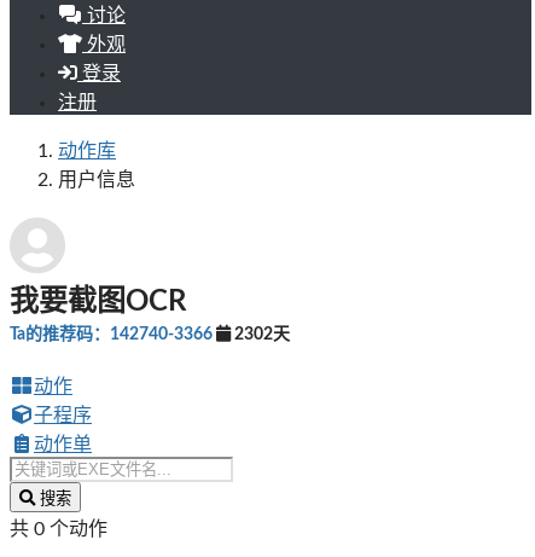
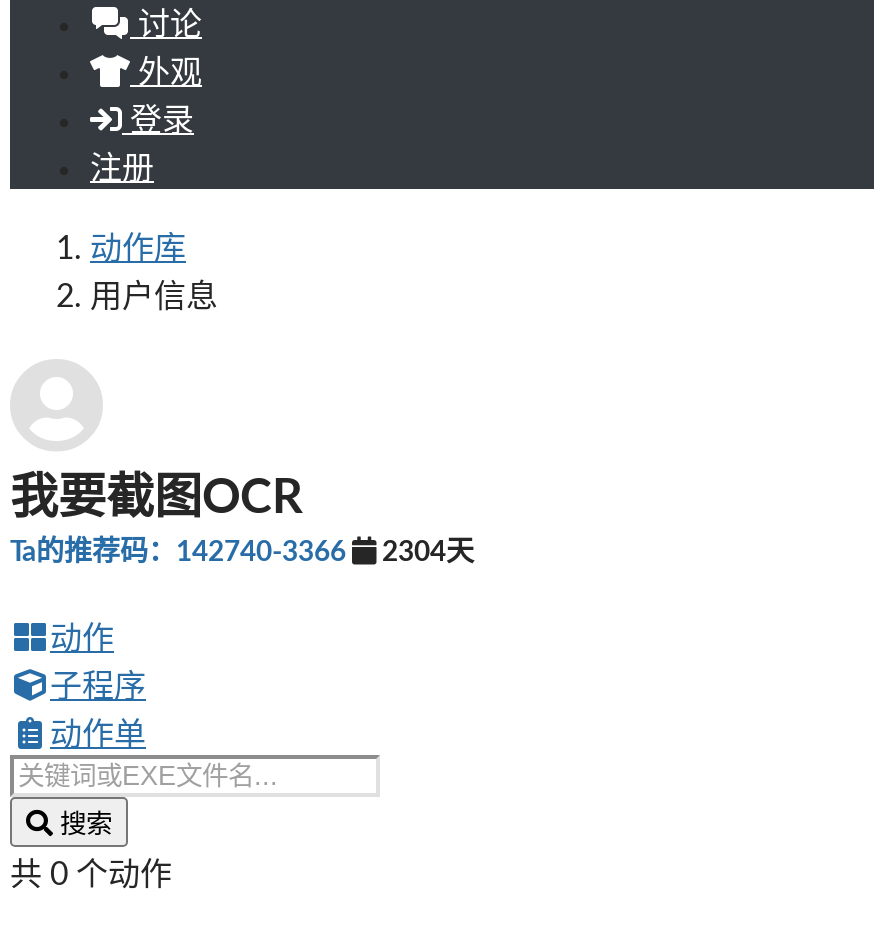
- Ta的推荐码：142740-3366 2302天
+ Ta的推荐码：142740-3366 2304天
